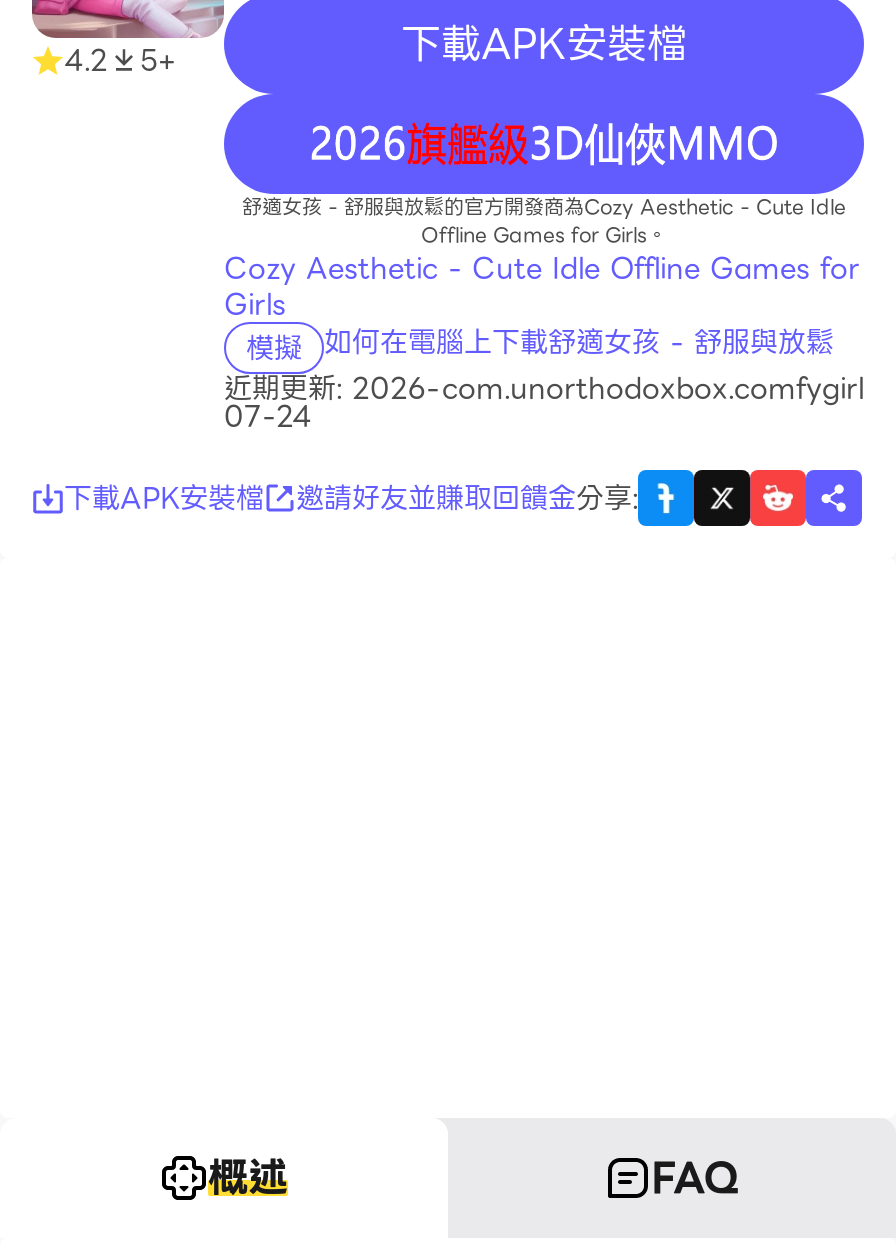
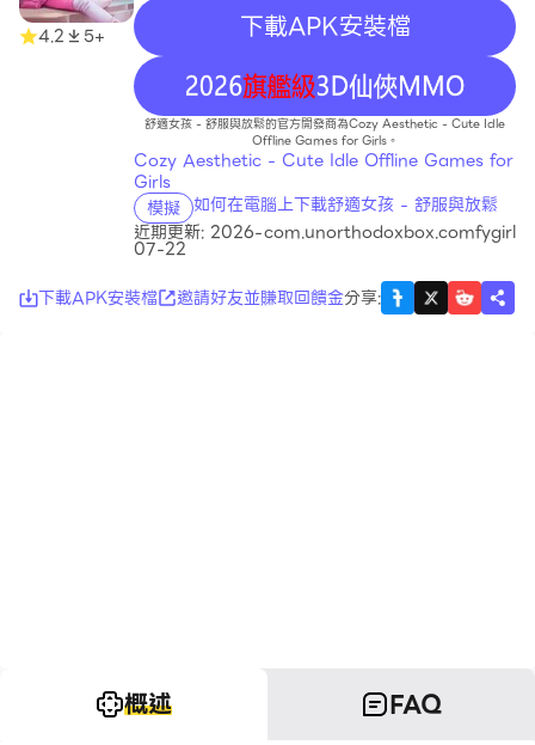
- 07-24
+ 07-22
